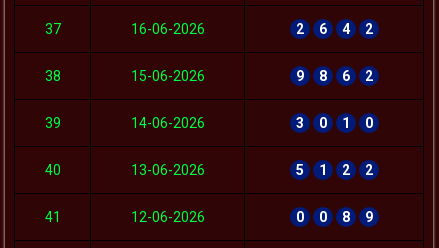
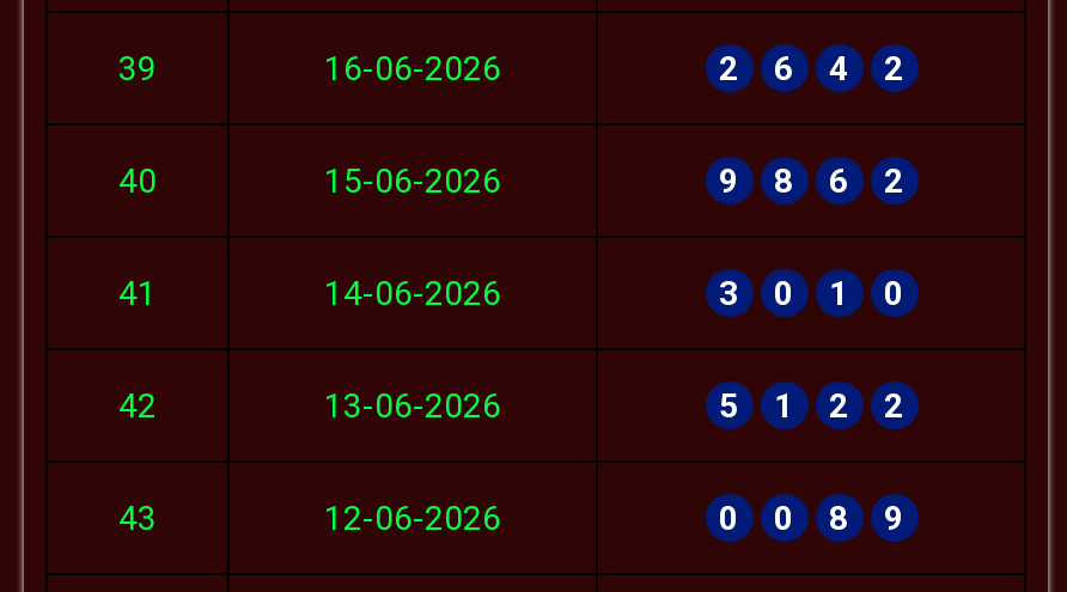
- 37
+ 39

- 38
+ 40

- 39
+ 41

- 40
+ 42

- 41
+ 43
